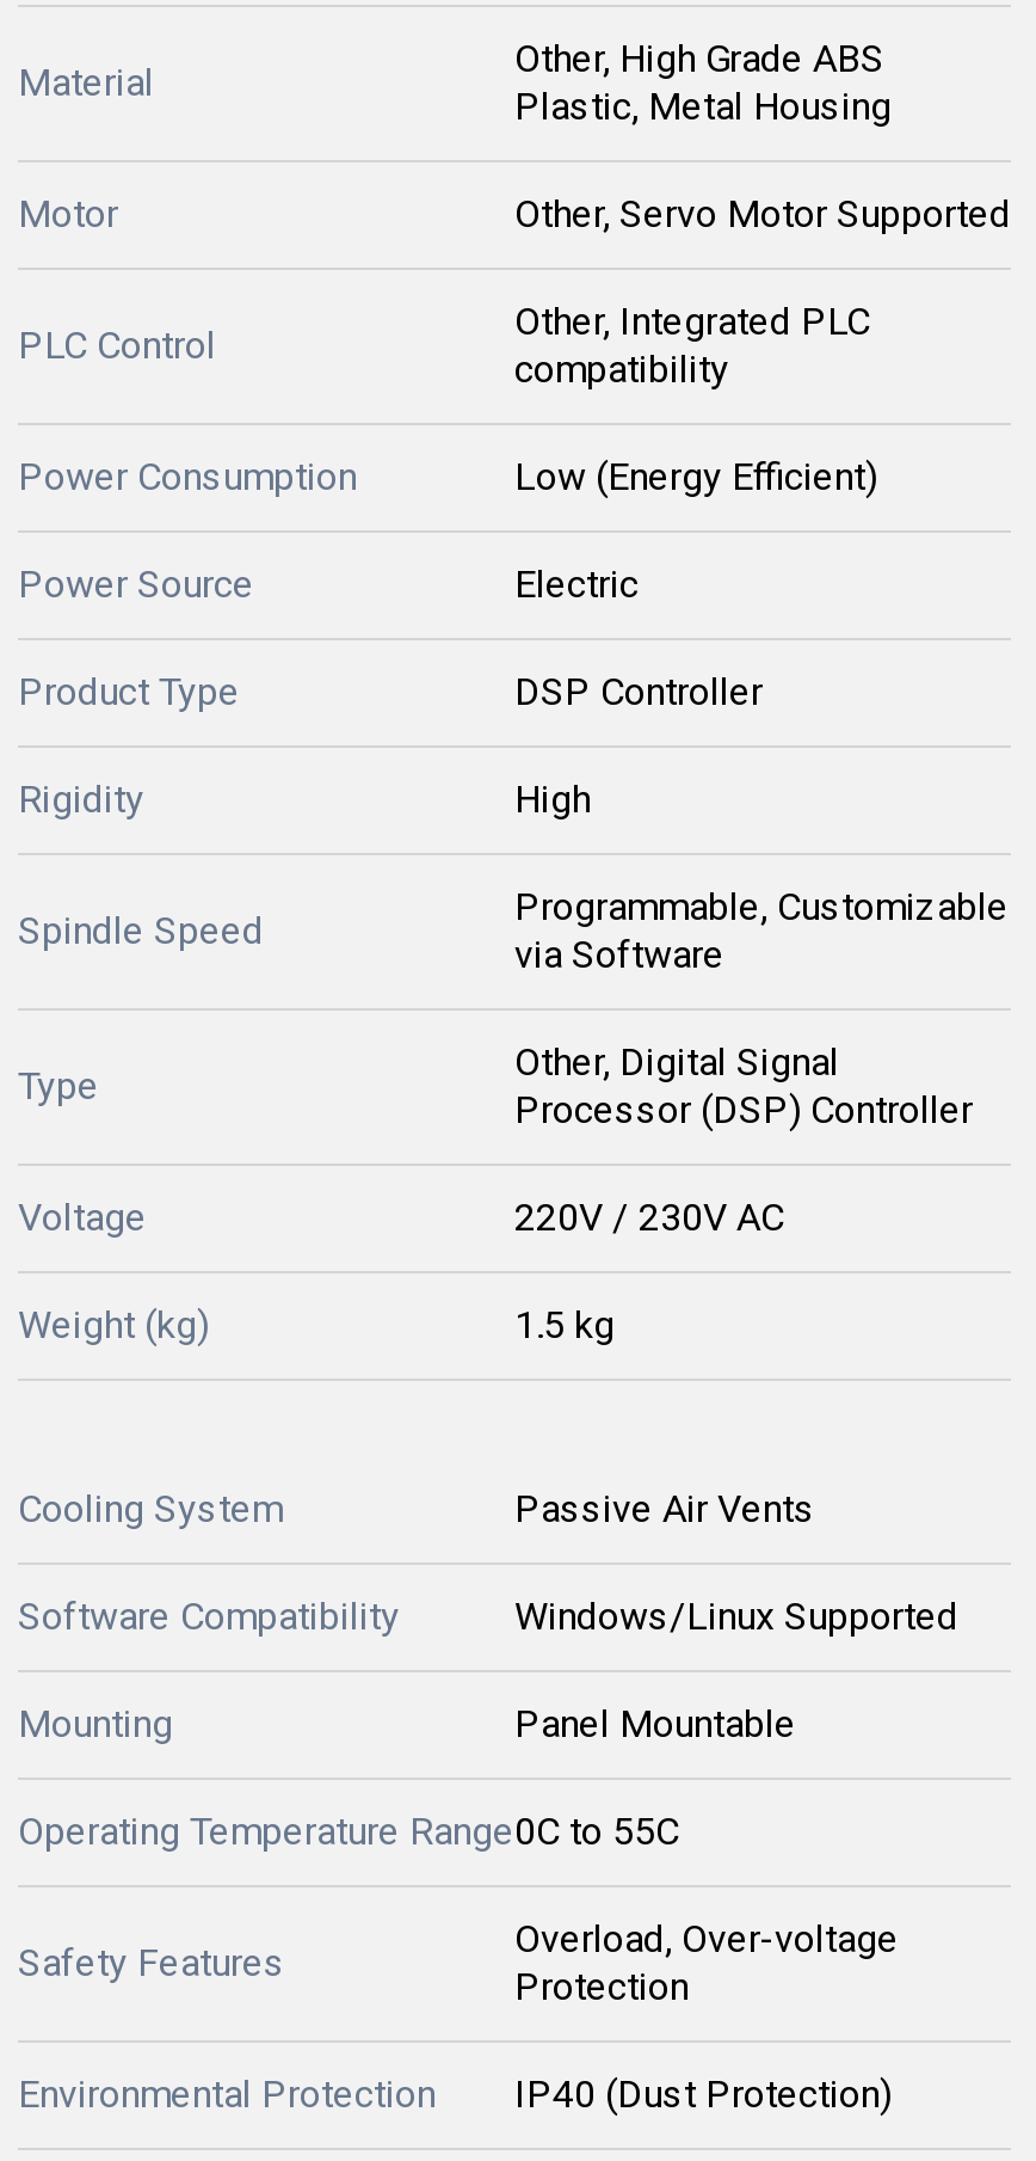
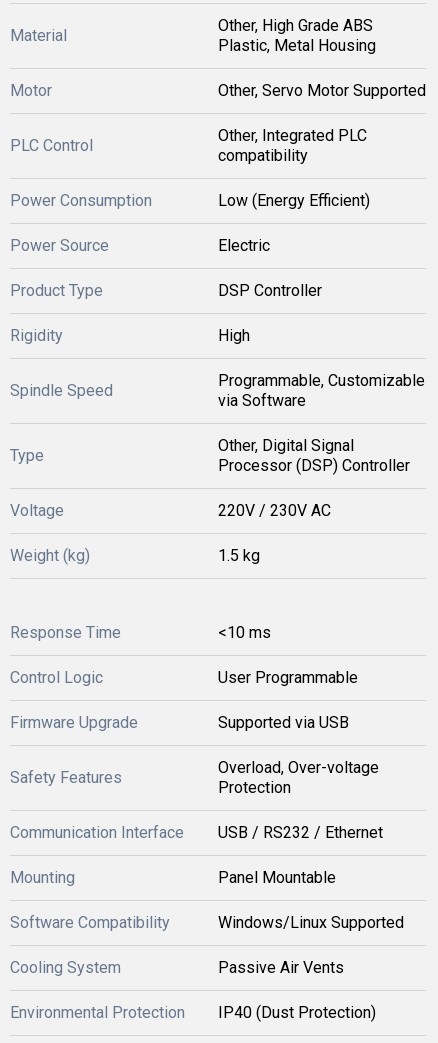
moved down: Mounting | Panel Mountable | Software Compatibility | Windows/Linux Supported | Cooling System | Passive Air Vents

- Operating Temperature Range0C to 55C
+ Response Time
+ <10 ms
+ Control Logic
+ User Programmable
+ Firmware Upgrade
+ Supported via USB

moved up: Safety Features | Overload, Over-voltage | Protection

+ Communication Interface
+ USB / RS232 / Ethernet
